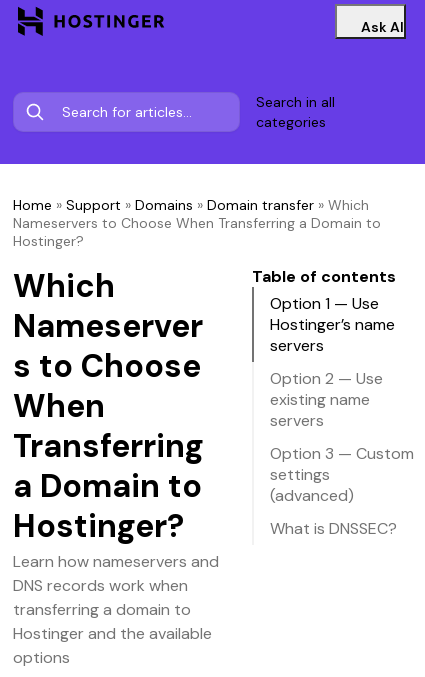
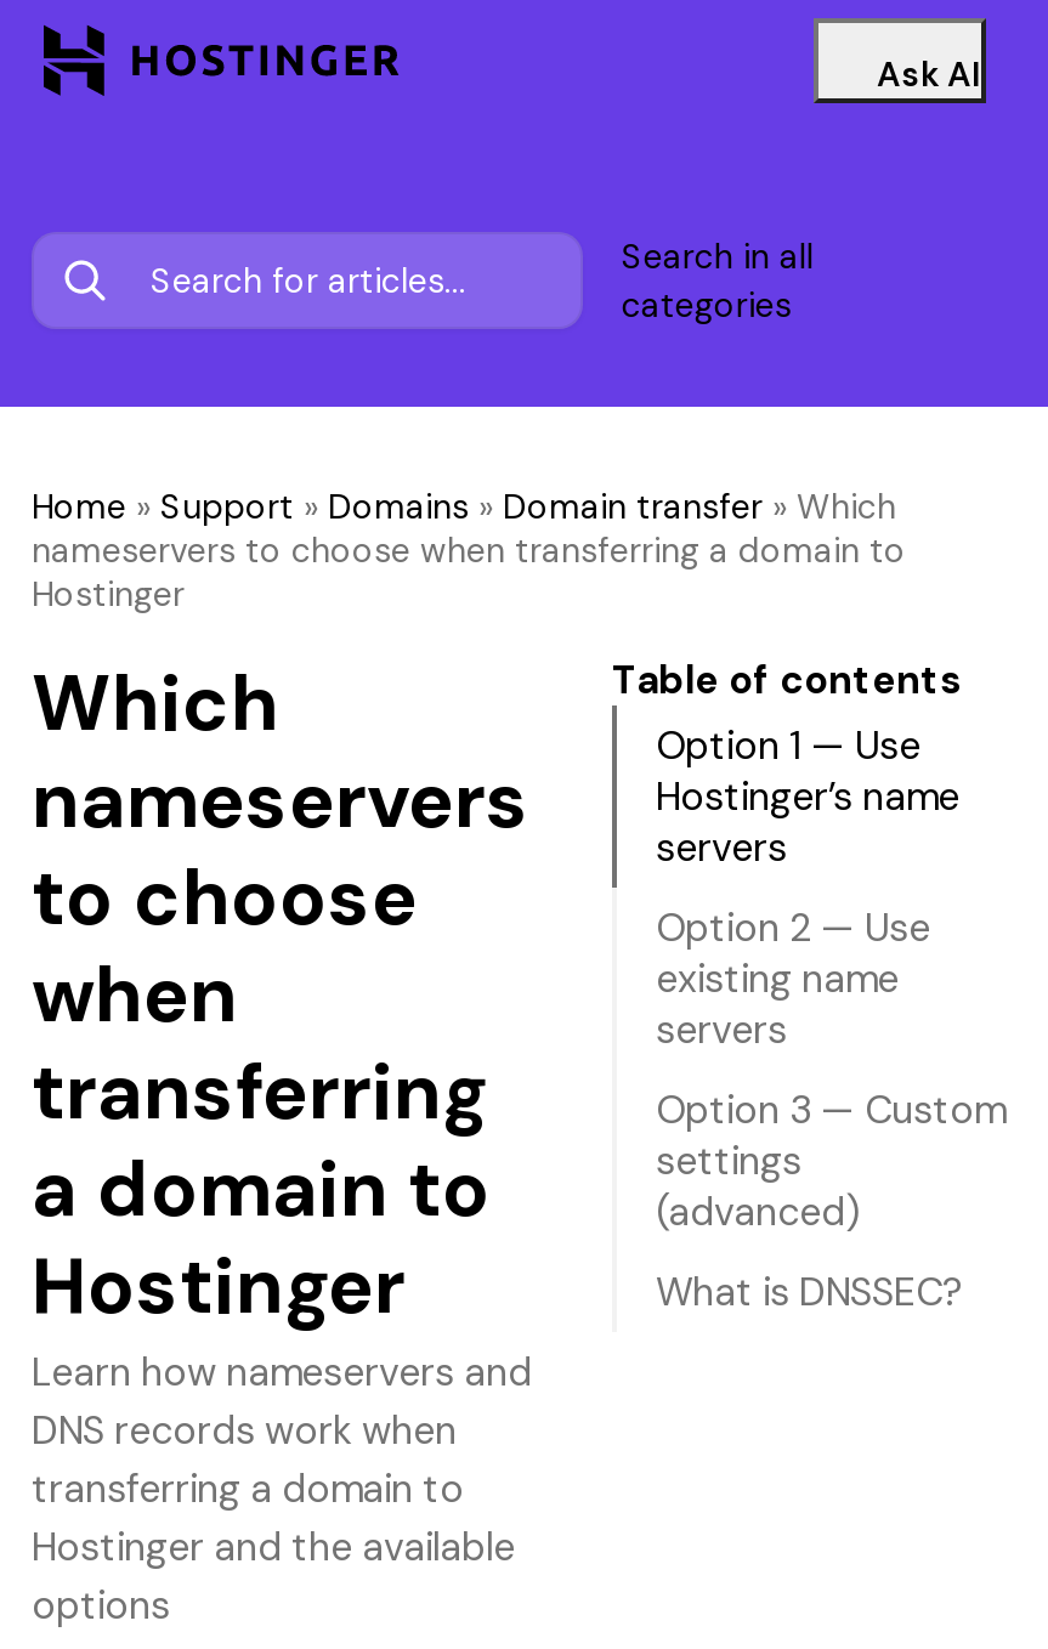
- Nameservers to Choose When Transferring a Domain to
- Hostinger?
+ nameservers to choose when transferring a domain to
+ Hostinger

- Nameserver
- s to Choose
- When
- Transferring
- a Domain to
- Hostinger?
+ nameservers
+ to choose
+ when
+ transferring
+ a domain to
+ Hostinger
